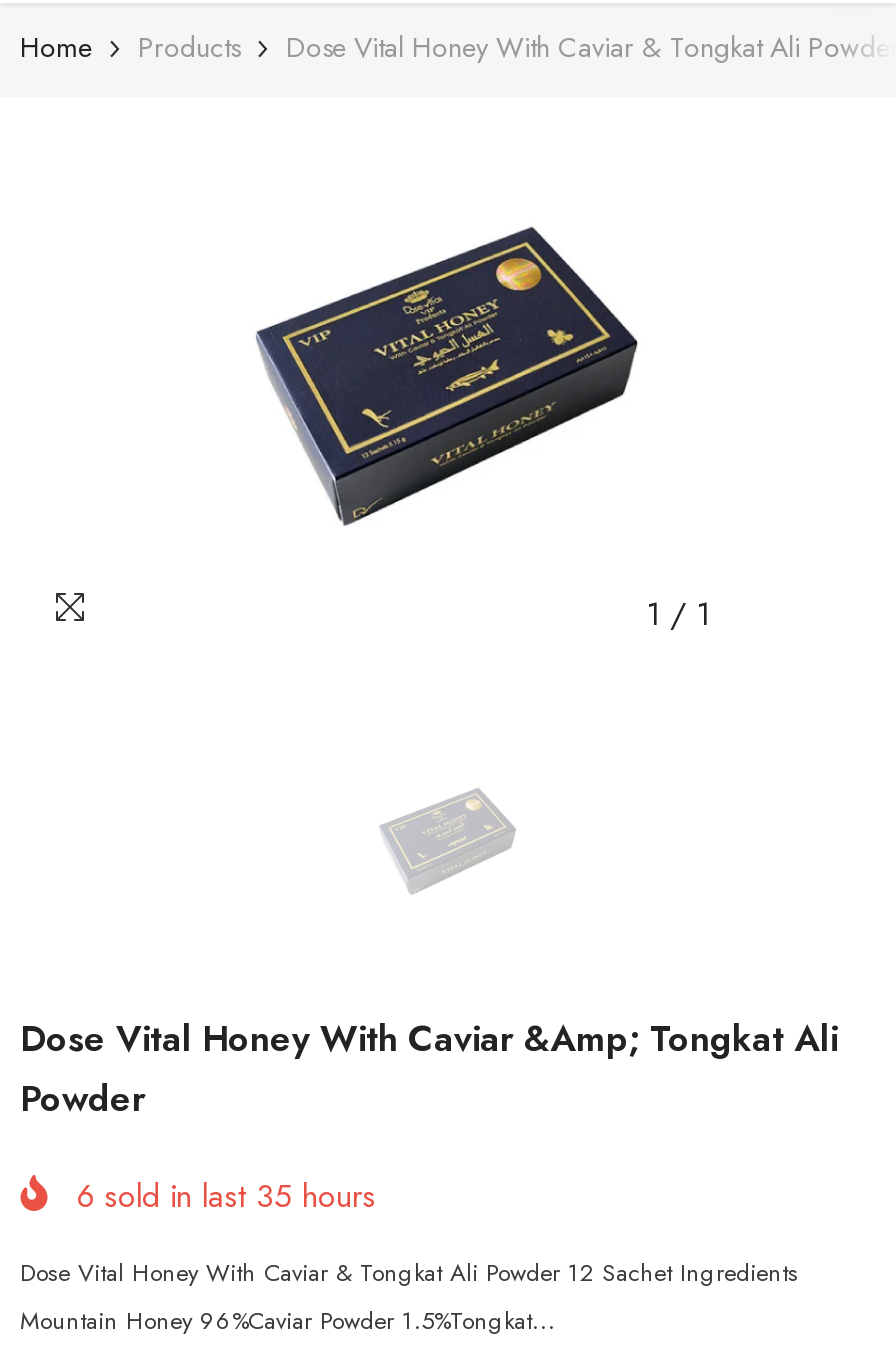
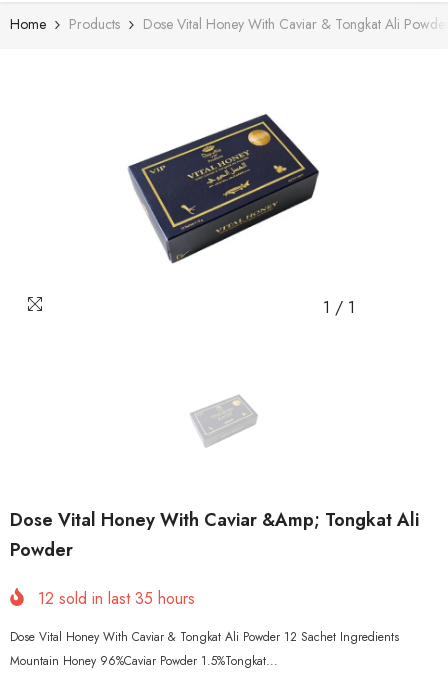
- 6 sold in last 35 hours
+ 12 sold in last 35 hours
